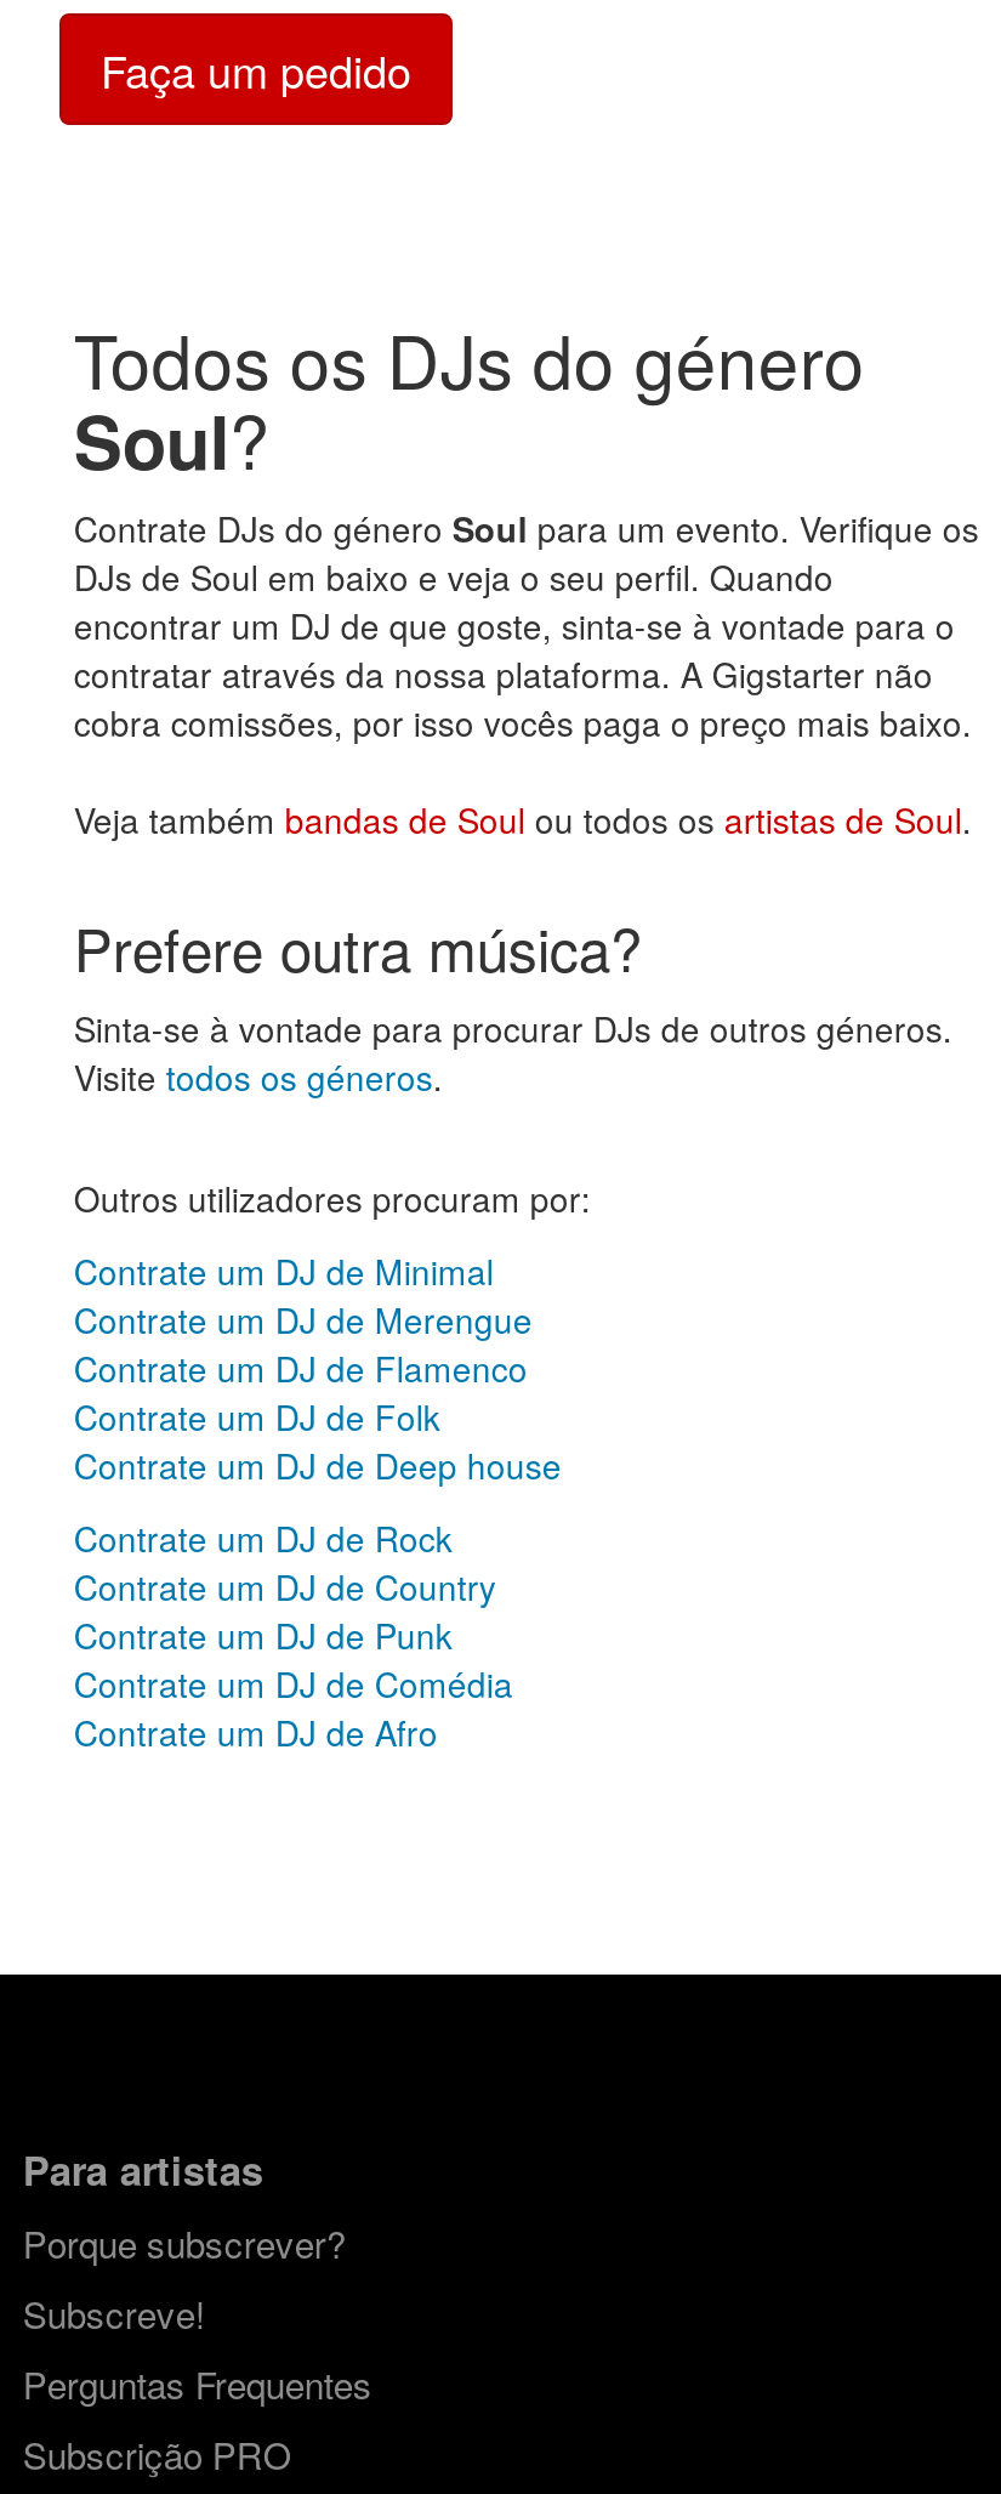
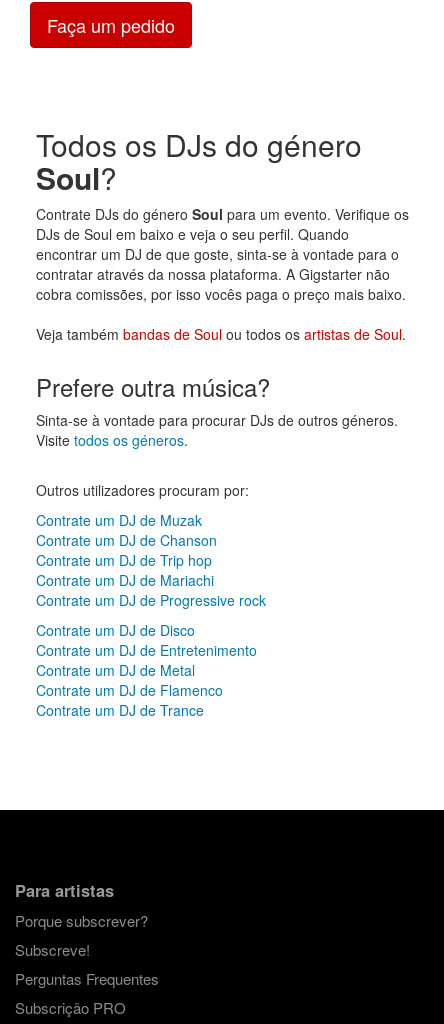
- Contrate um DJ de Minimal
- Contrate um DJ de Merengue
+ Contrate um DJ de Muzak
+ Contrate um DJ de Chanson
+ Contrate um DJ de Trip hop
+ Contrate um DJ de Mariachi
+ Contrate um DJ de Progressive rock
+ Contrate um DJ de Disco
+ Contrate um DJ de Entretenimento
+ Contrate um DJ de Metal

moved down: Contrate um DJ de Flamenco

- Contrate um DJ de Folk
- Contrate um DJ de Deep house
- Contrate um DJ de Rock
- Contrate um DJ de Country
- Contrate um DJ de Punk
- Contrate um DJ de Comédia
- Contrate um DJ de Afro
+ Contrate um DJ de Trance
